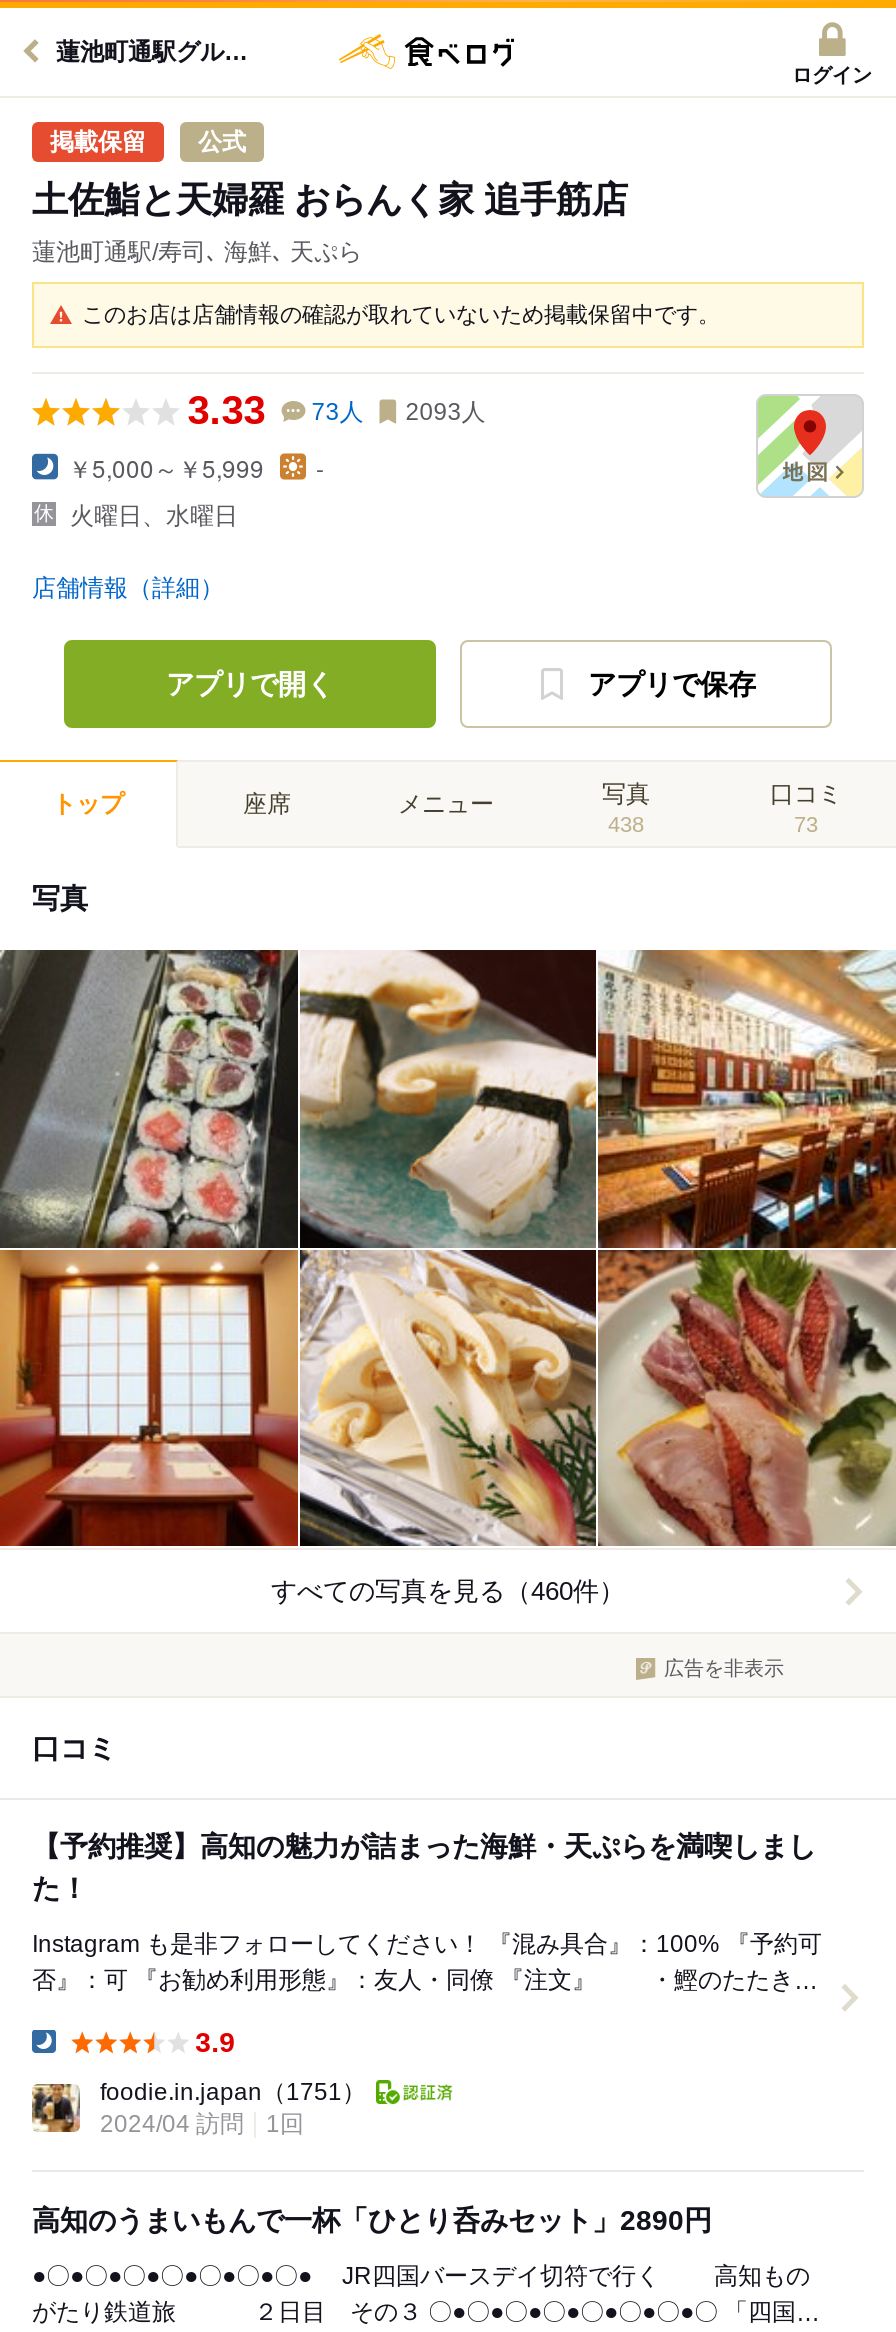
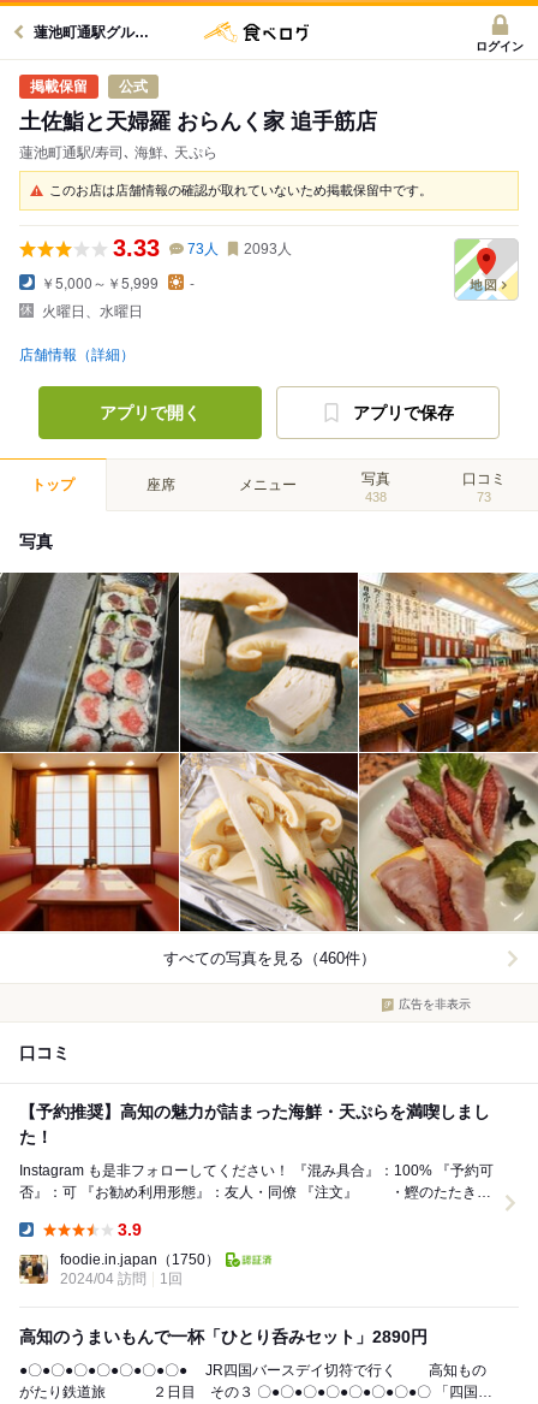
- foodie.in.japan（1751）
+ foodie.in.japan（1750）
